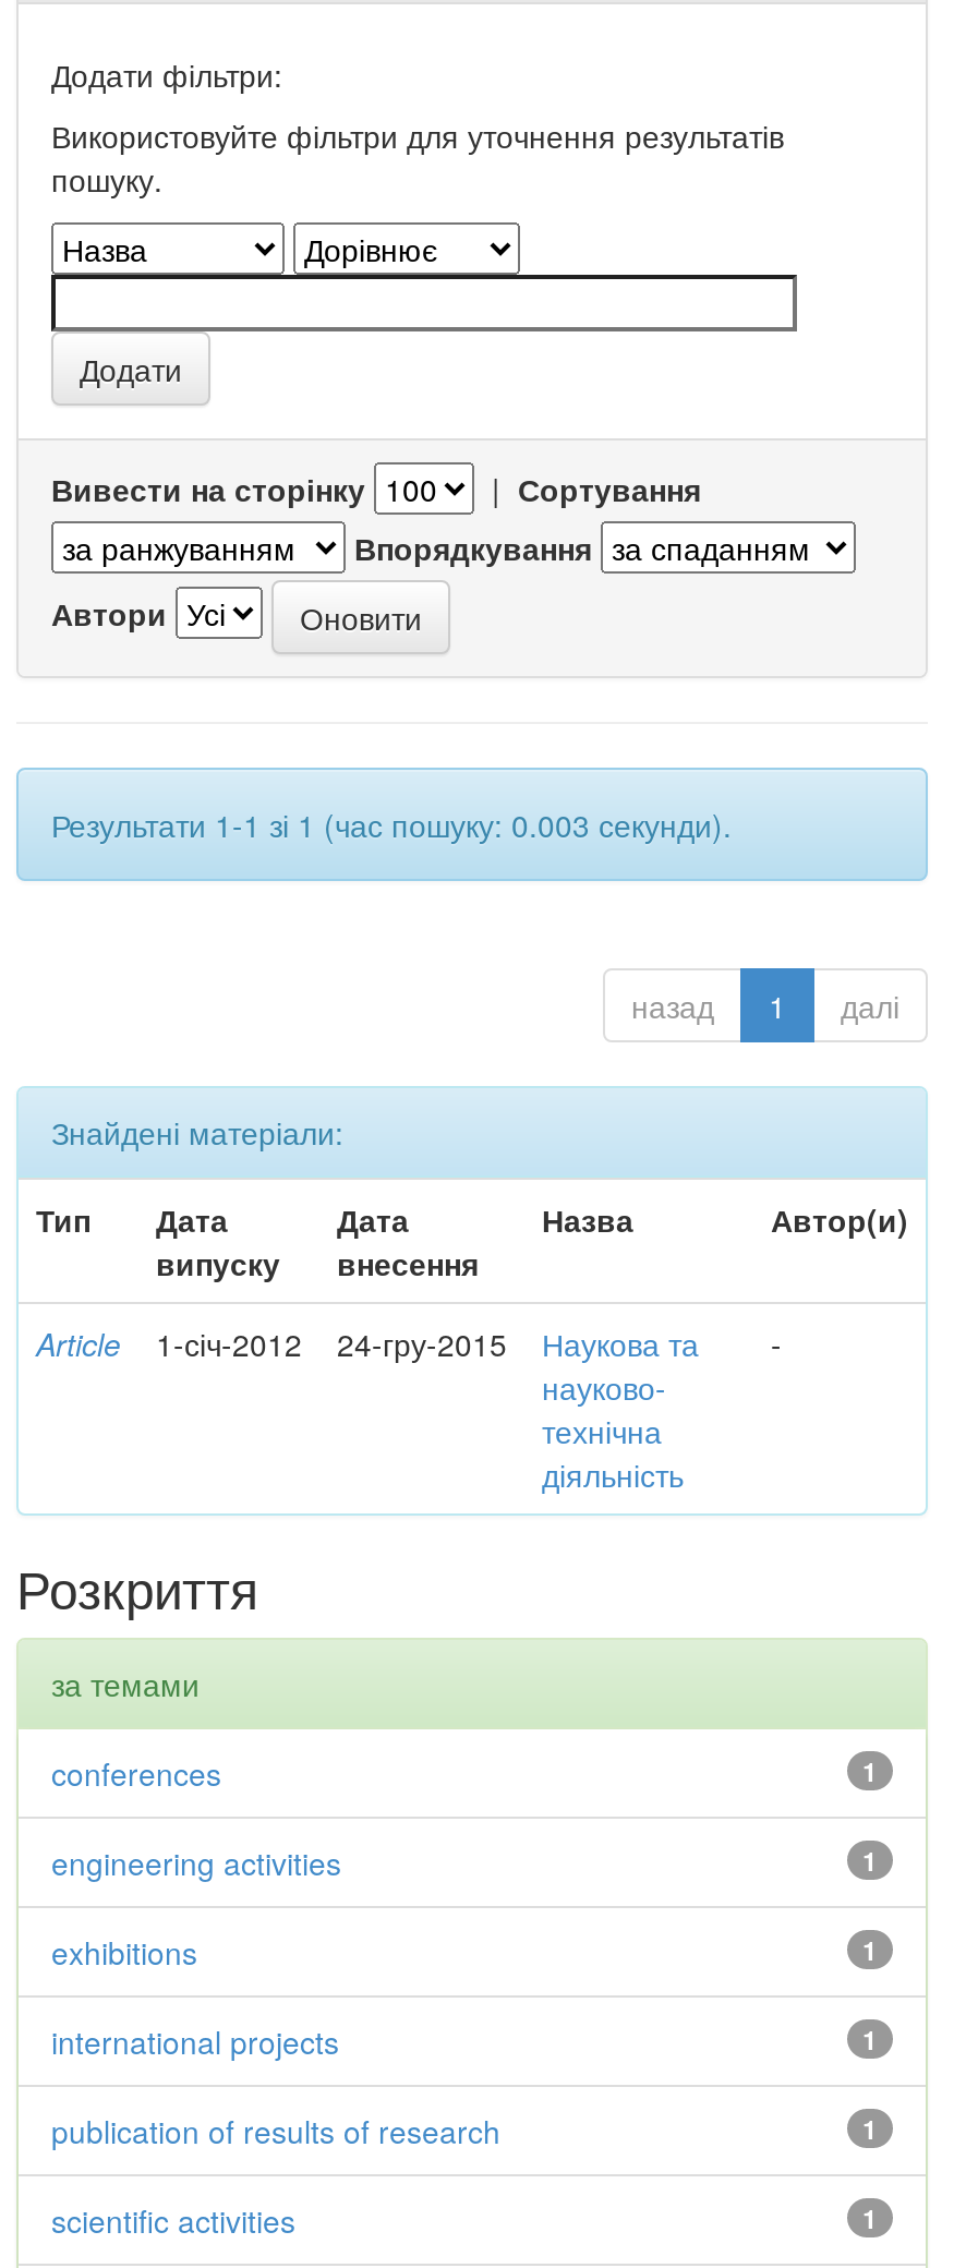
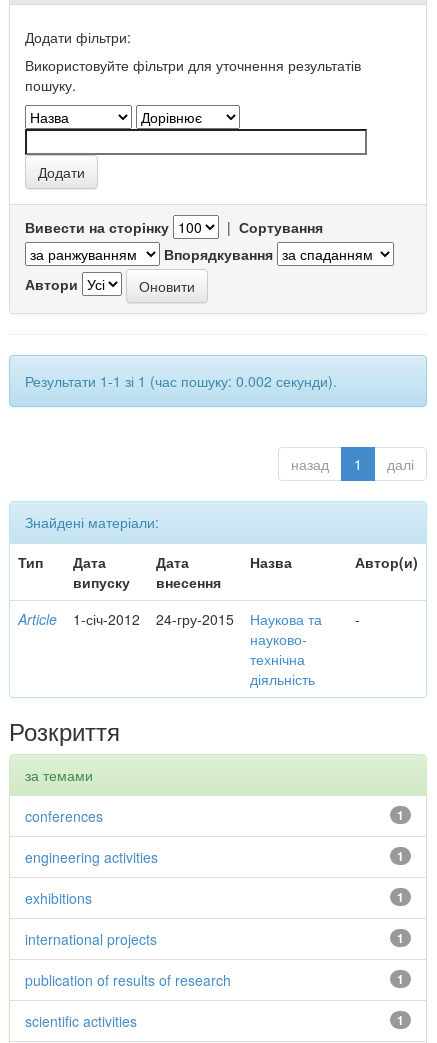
- Результати 1-1 зі 1 (час пошуку: 0.003 секунди).
+ Результати 1-1 зі 1 (час пошуку: 0.002 секунди).
